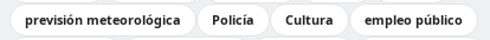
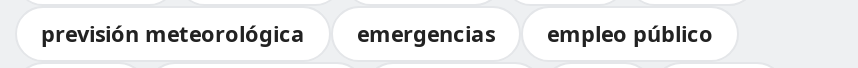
- Policía
- Cultura
+ emergencias
